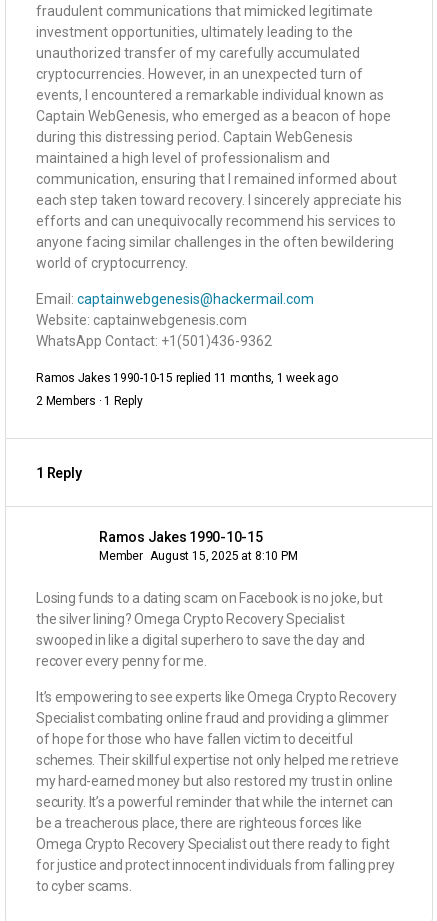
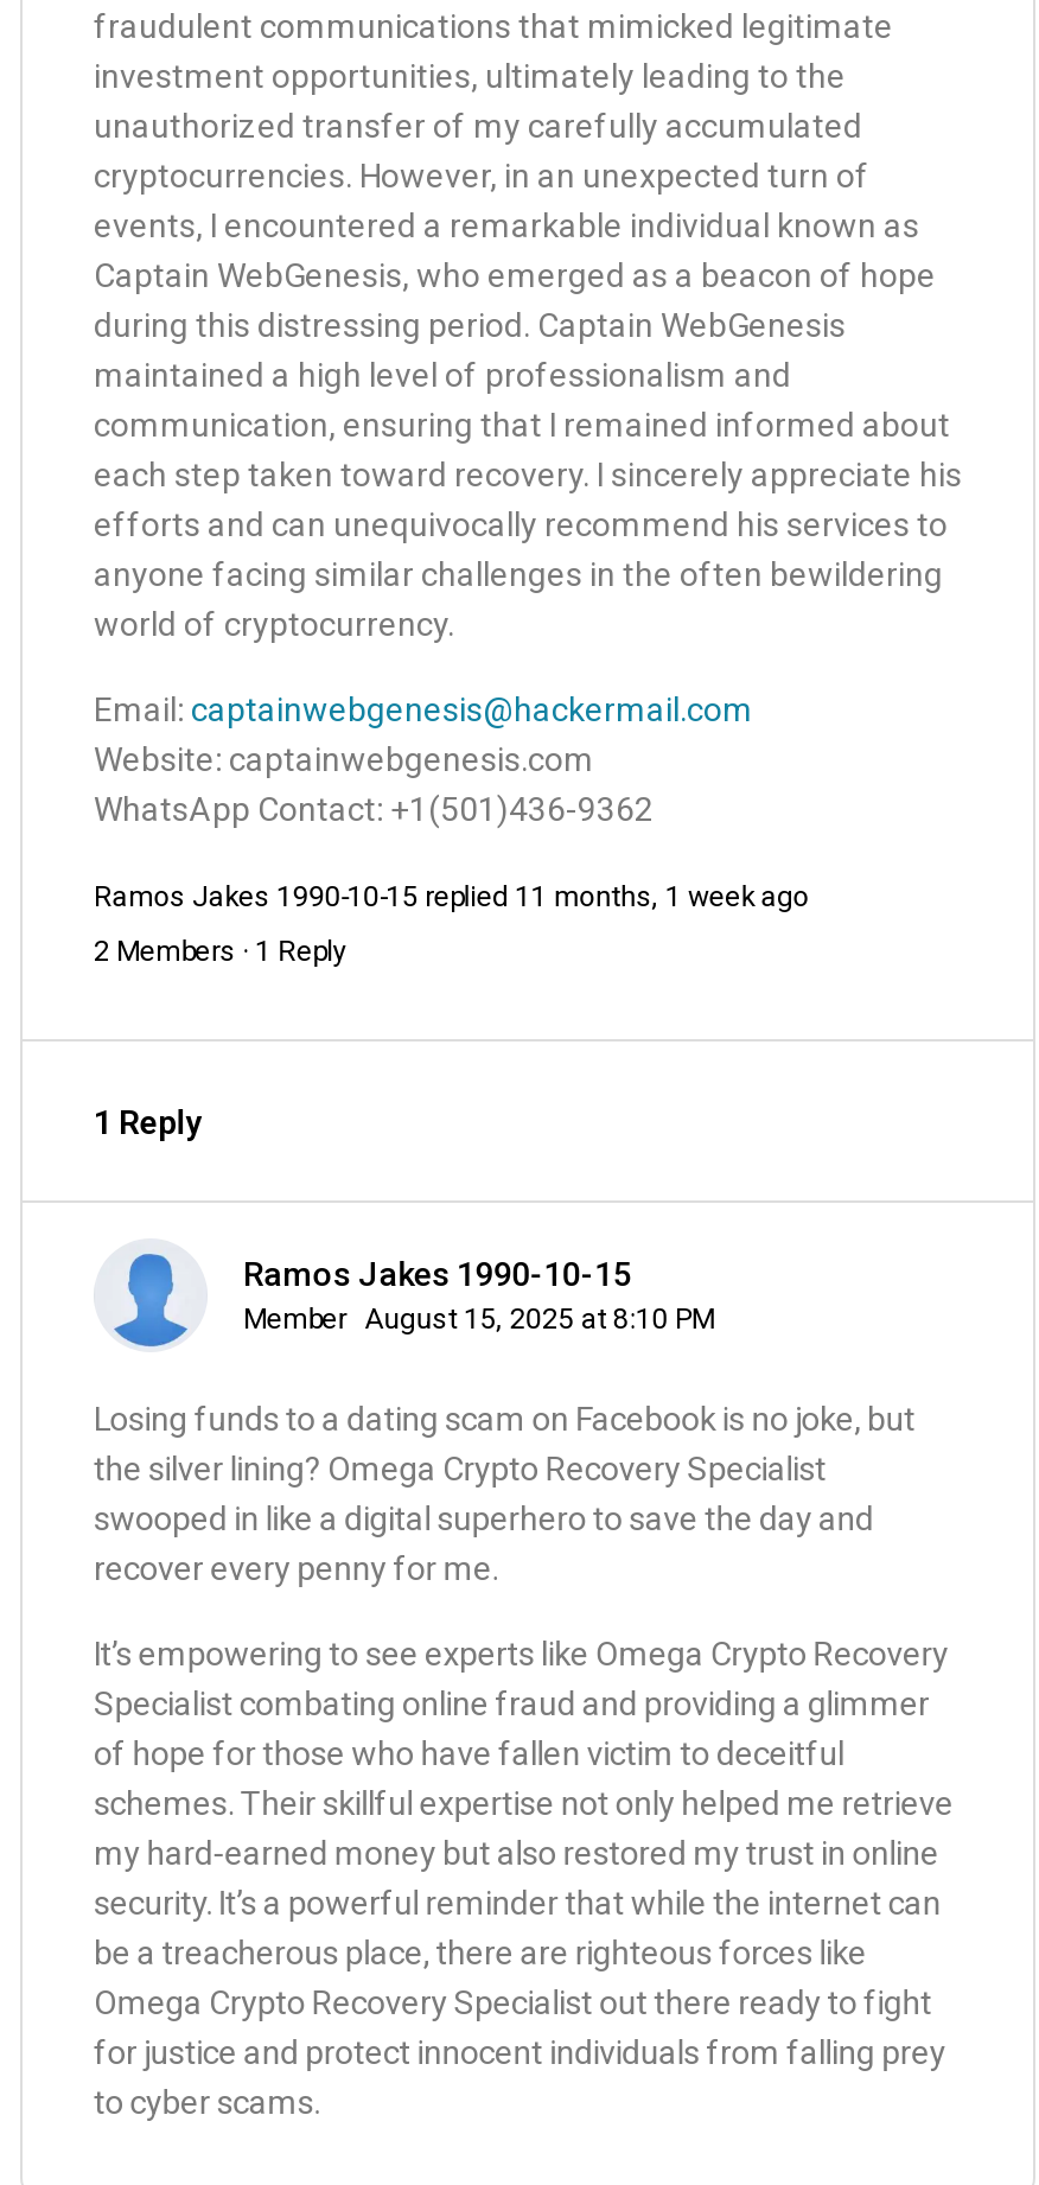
+ [image]
